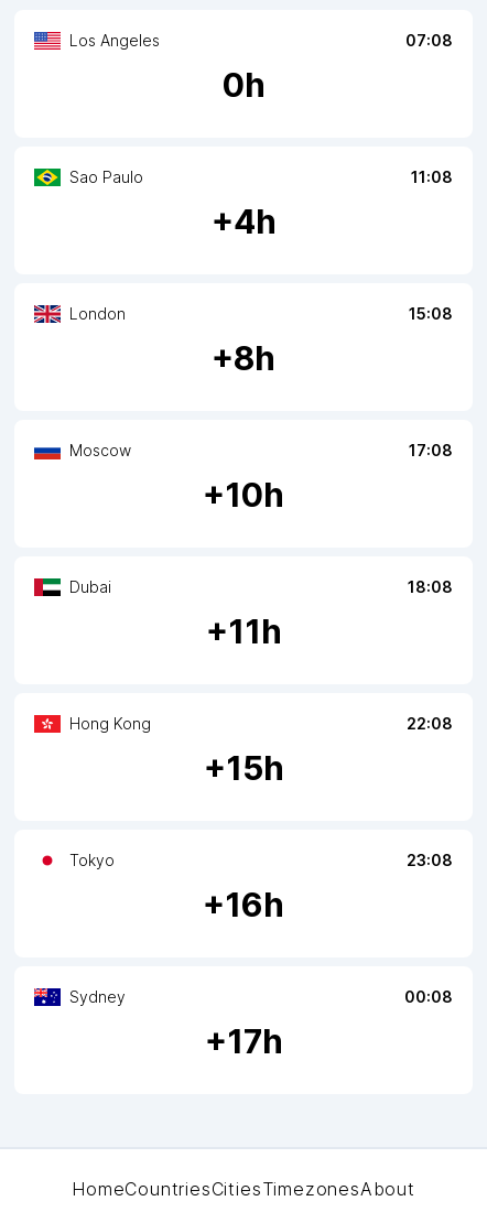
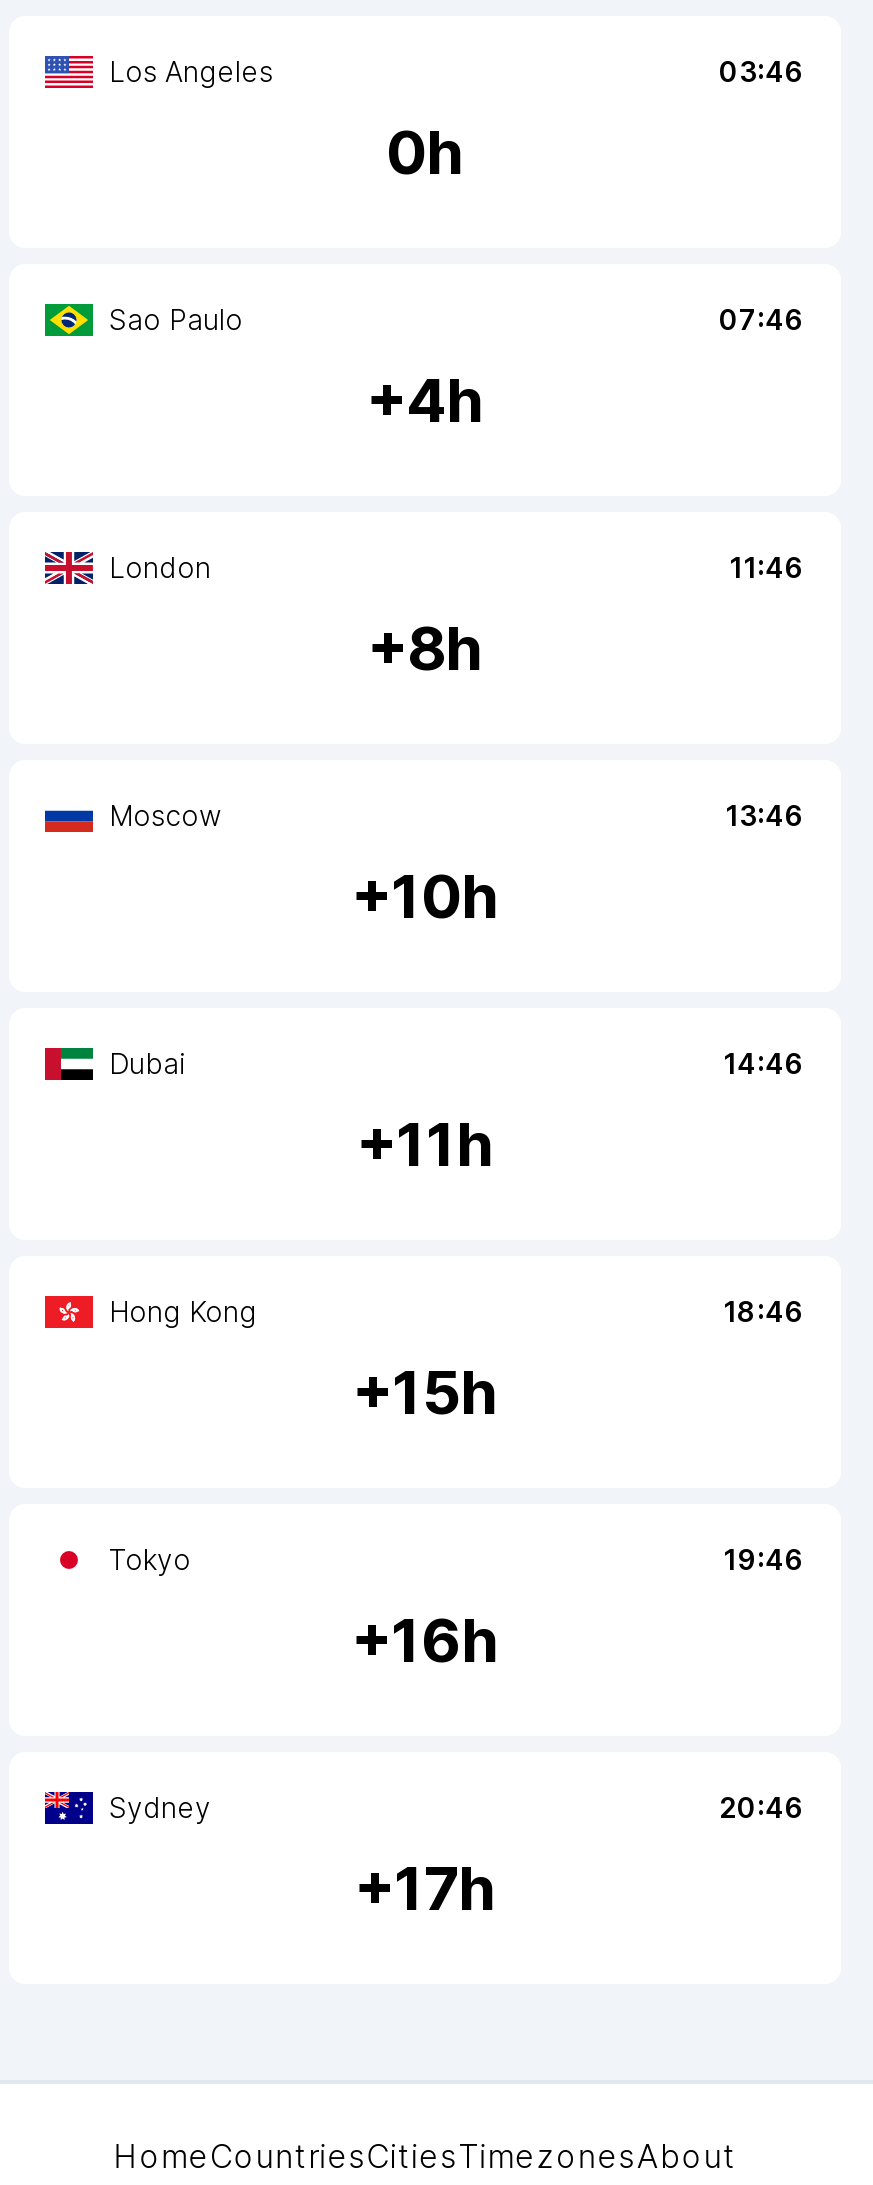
- 07:08
+ 03:46

- 11:08
+ 07:46

- 15:08
+ 11:46

- 17:08
+ 13:46

- 18:08
+ 14:46

- 22:08
+ 18:46

- 23:08
+ 19:46

- 00:08
+ 20:46
